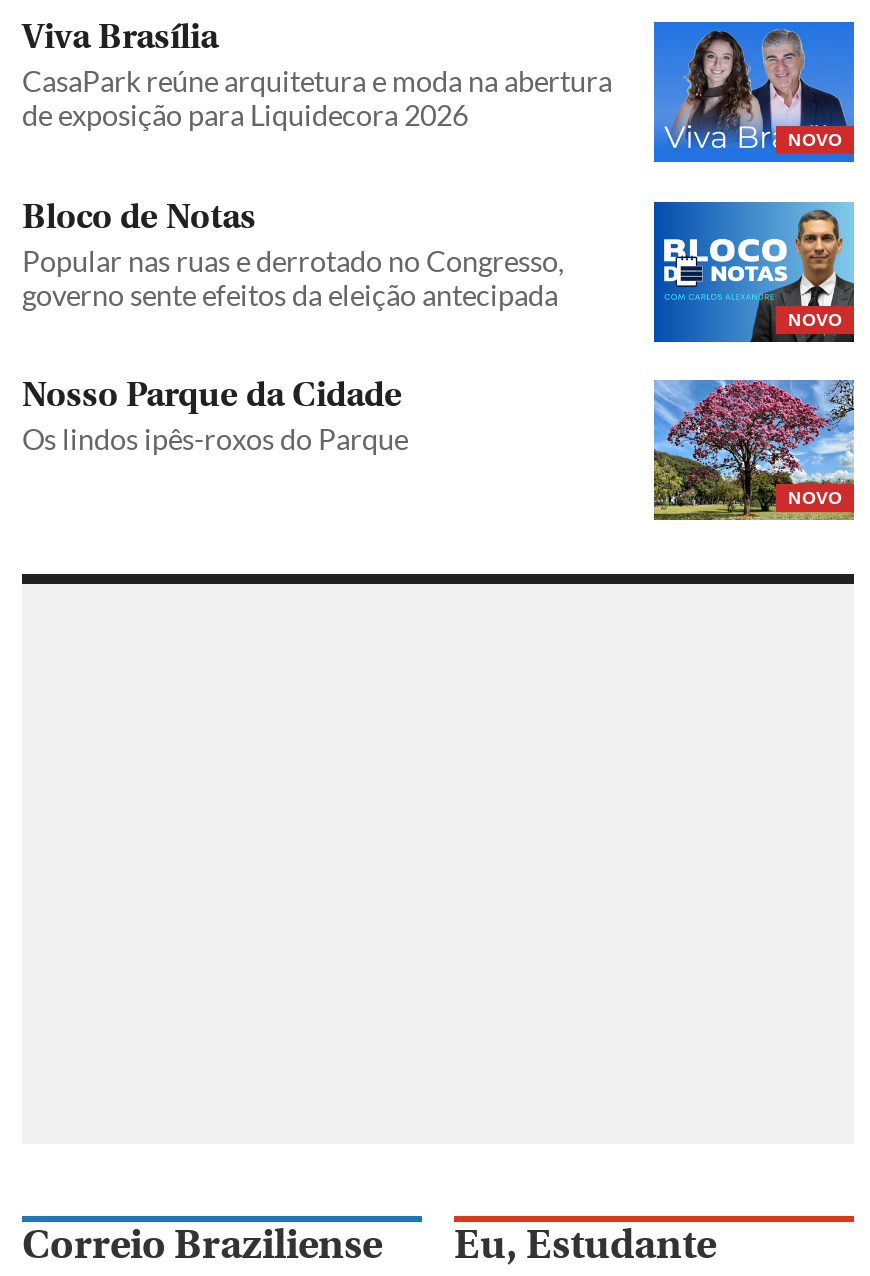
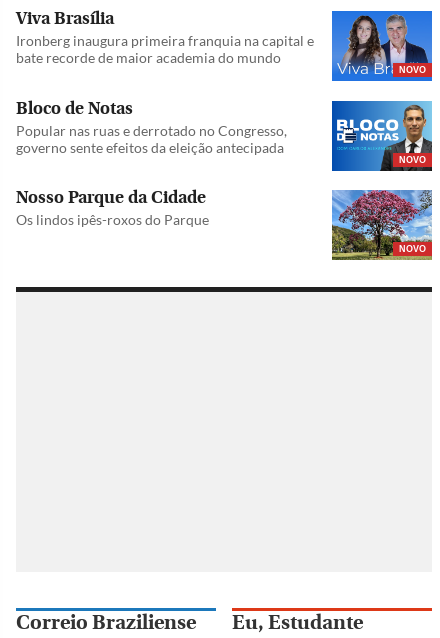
- CasaPark reúne arquitetura e moda na abertura
- de exposição para Liquidecora 2026
+ Ironberg inaugura primeira franquia na capital e
+ bate recorde de maior academia do mundo
